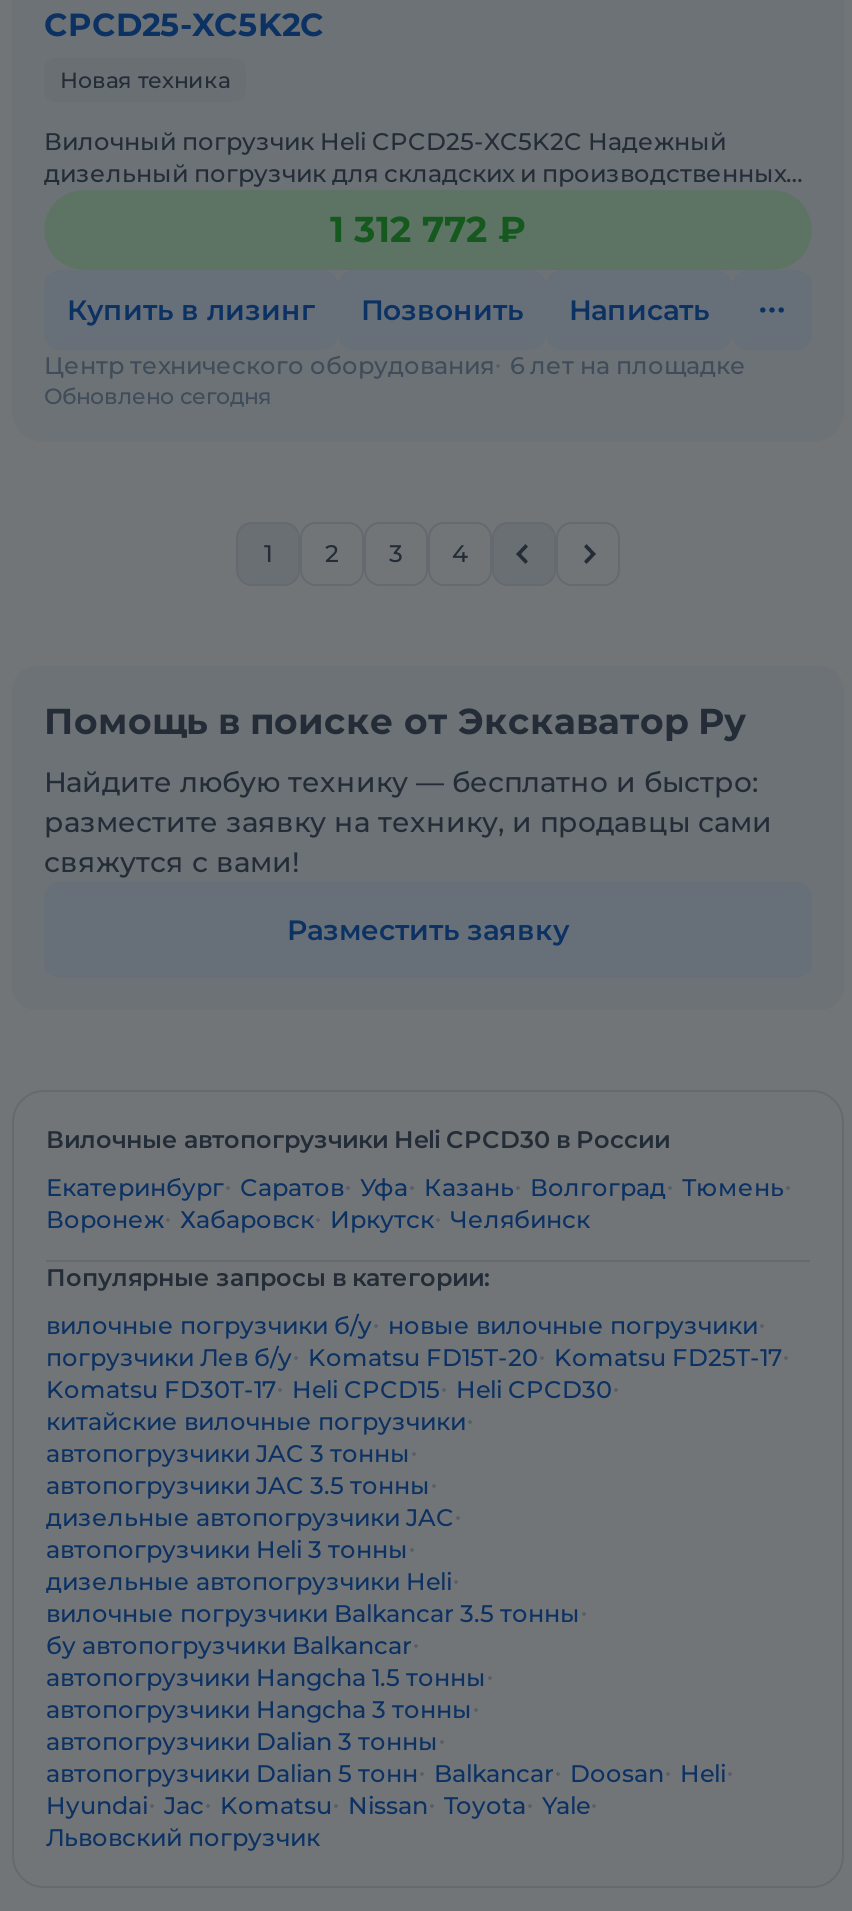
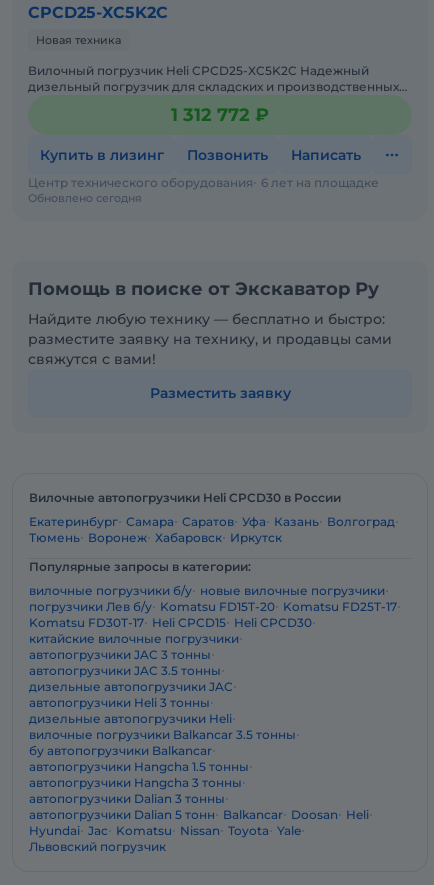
- 1
- 2
- 3
- 4

- Екатеринбург Саратов Уфа Казань Волгоград Тюмень
- Воронеж Хабаровск Иркутск Челябинск
+ Екатеринбург Самара Саратов Уфа Казань Волгоград
+ Тюмень Воронеж Хабаровск Иркутск
